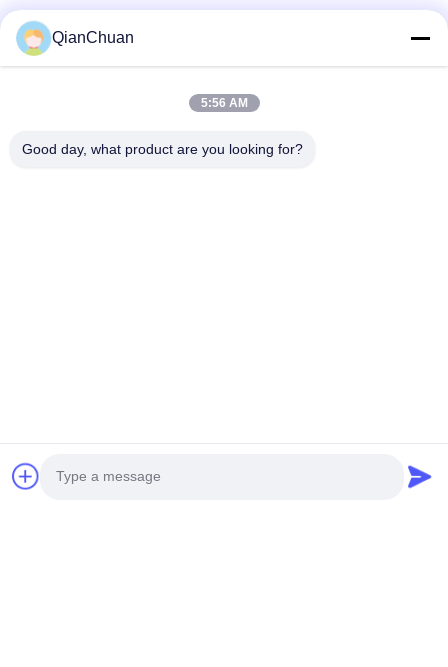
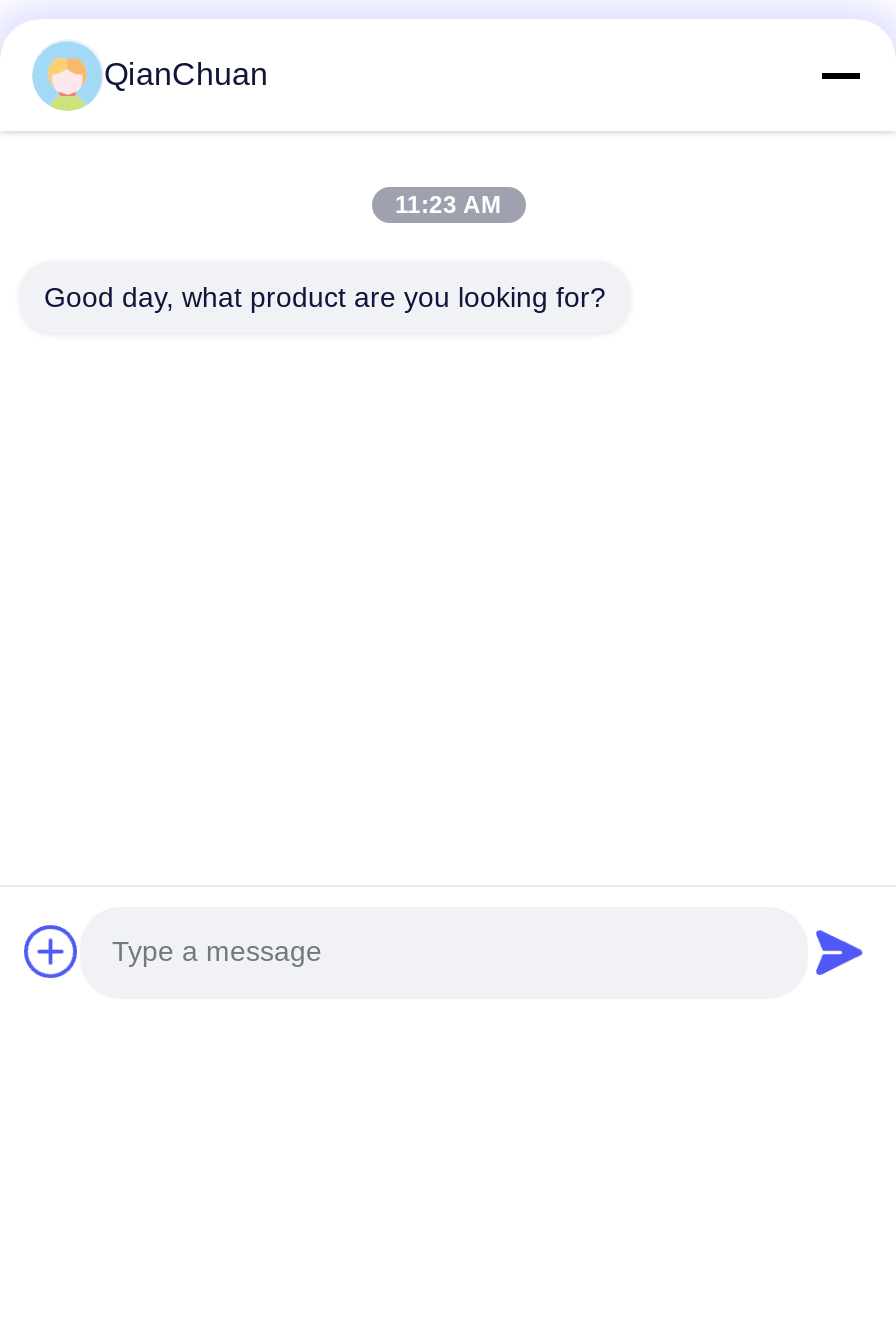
- 5:56 AM
+ 11:23 AM
